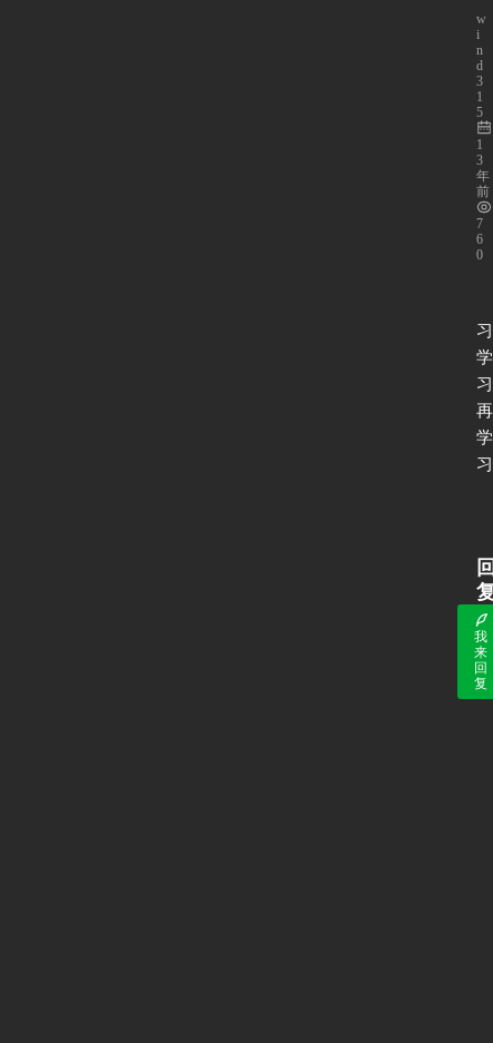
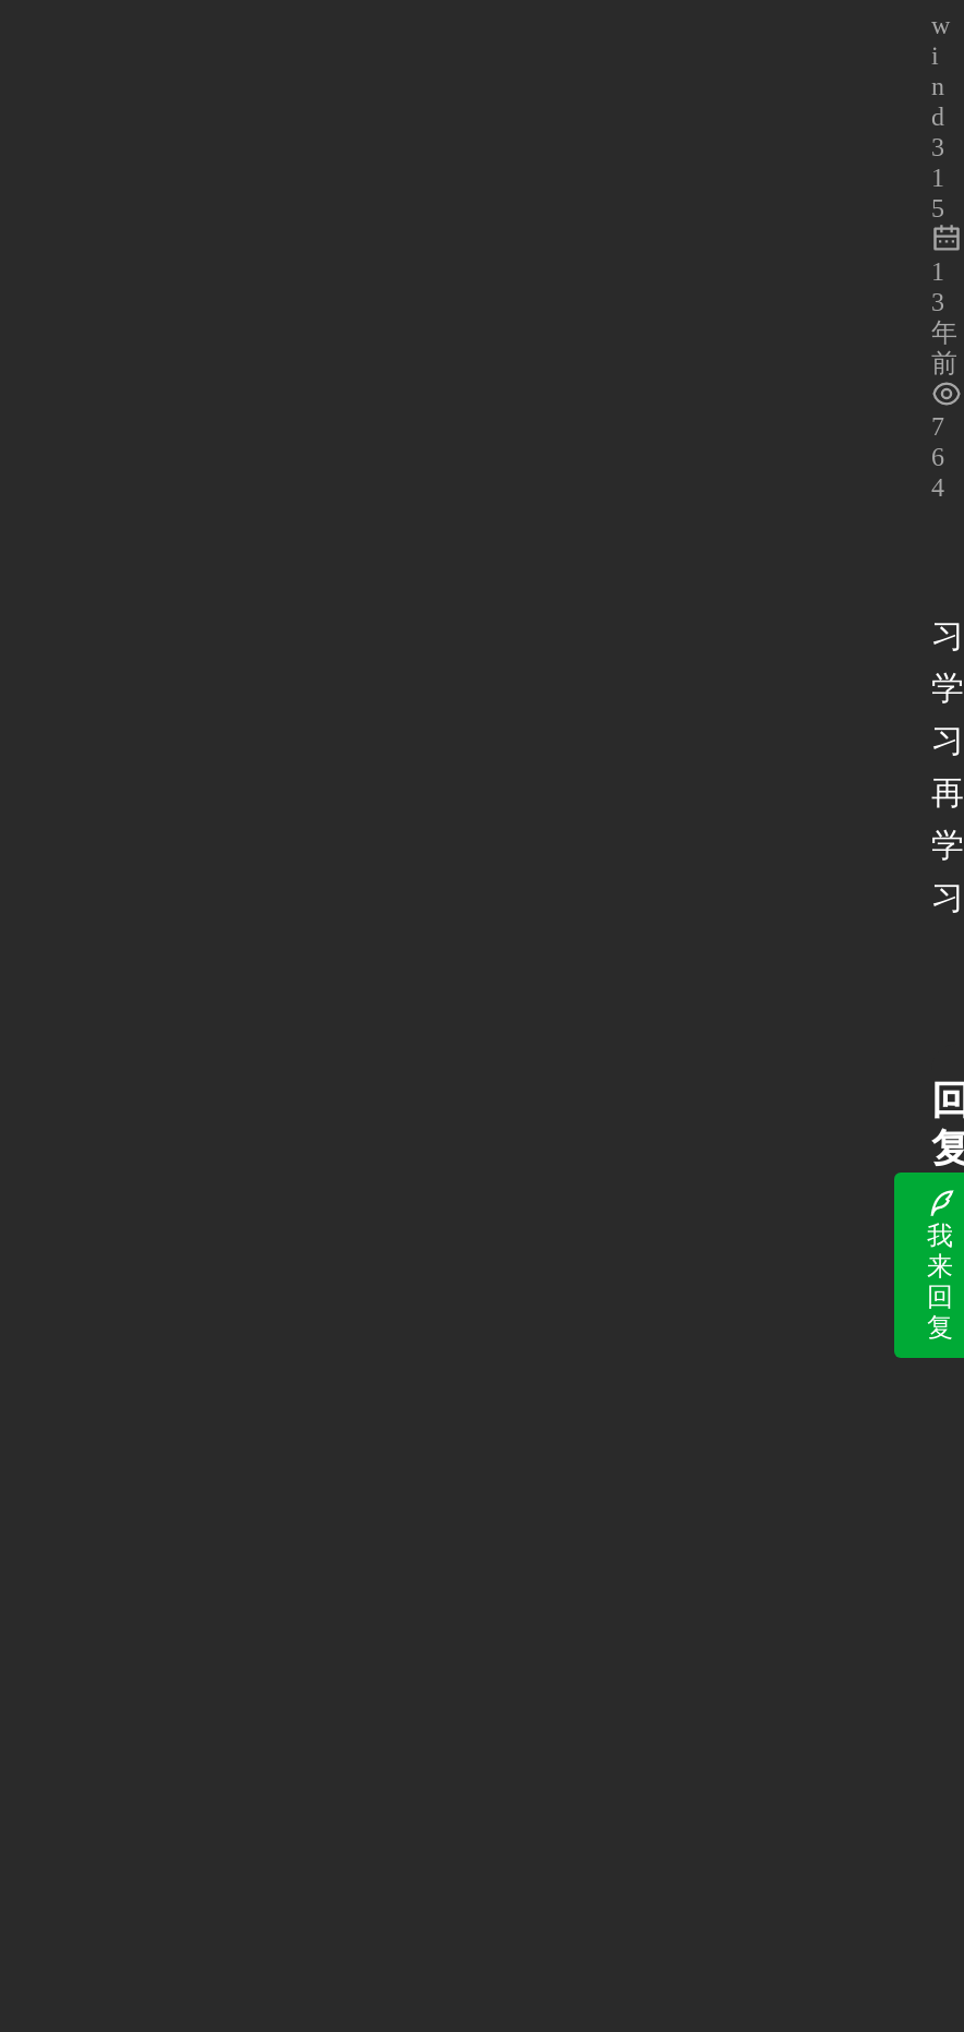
- 0
+ 4
